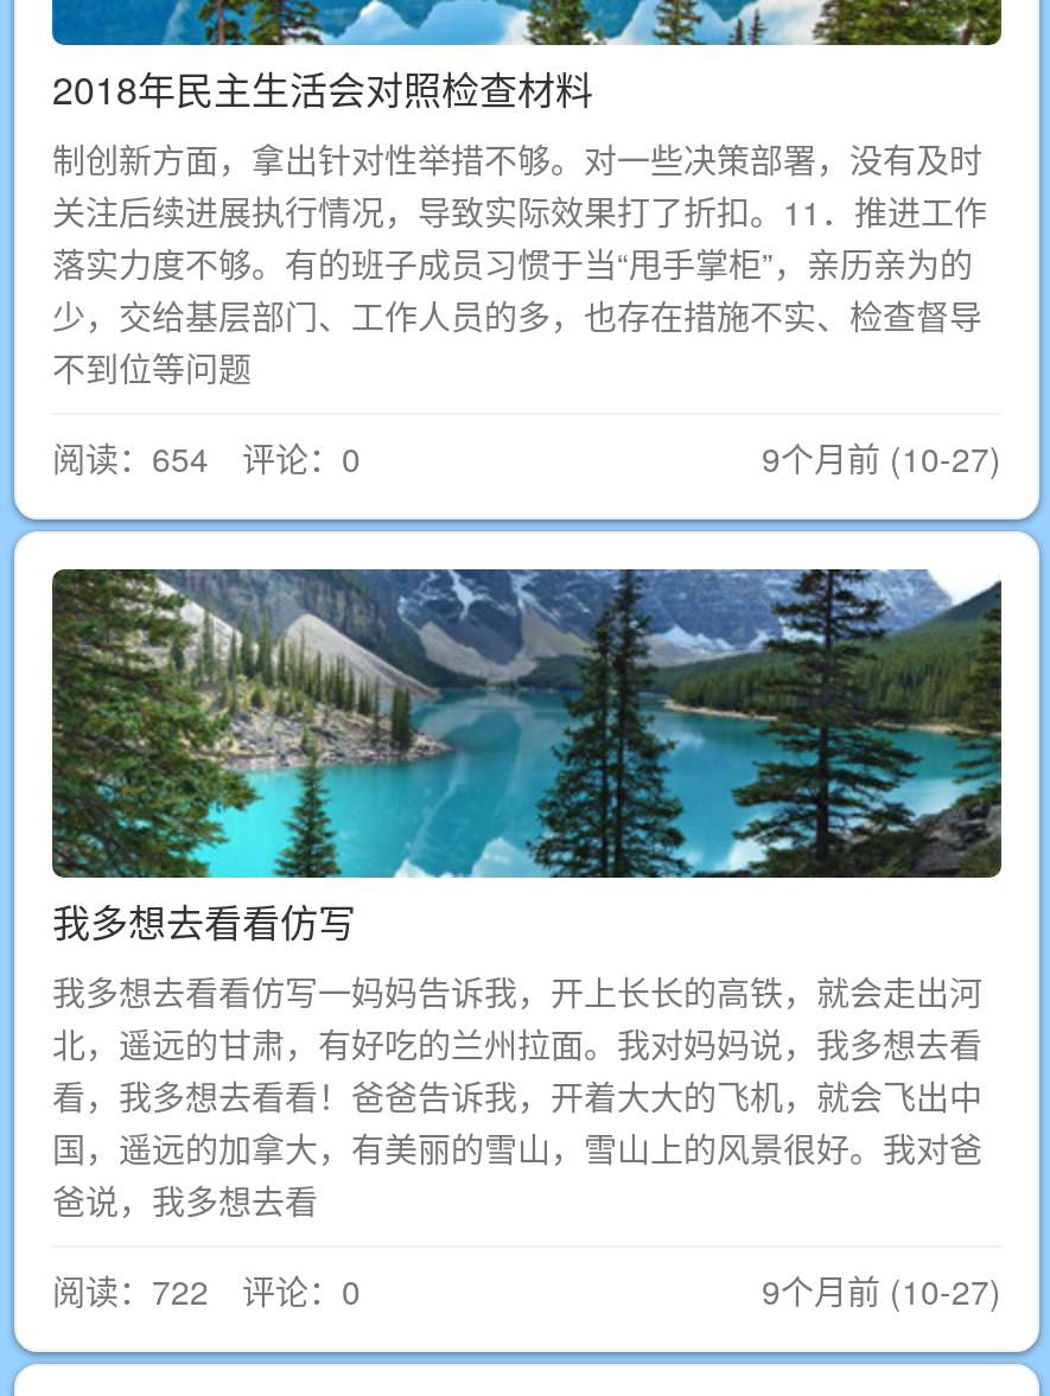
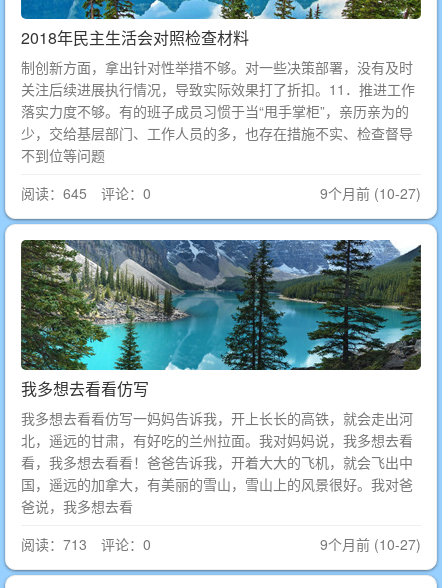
- 阅读：654 评论：0
+ 阅读：645 评论：0

- 阅读：722 评论：0
+ 阅读：713 评论：0
